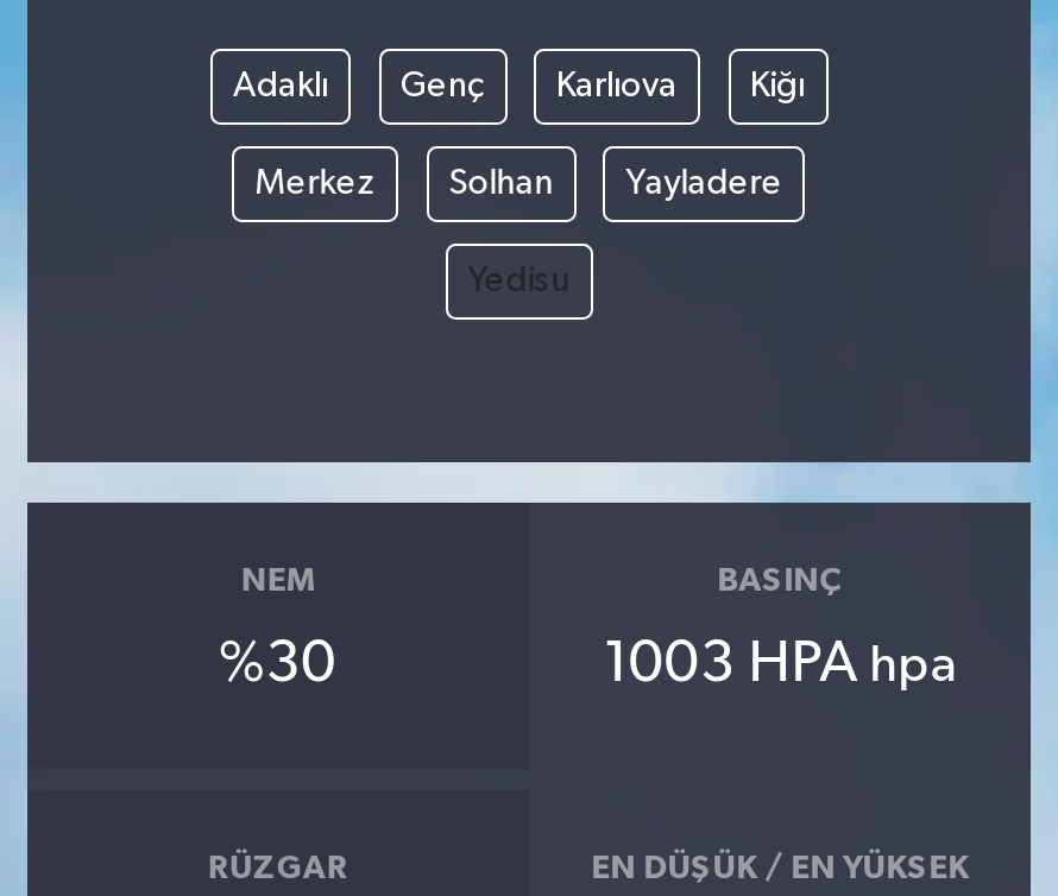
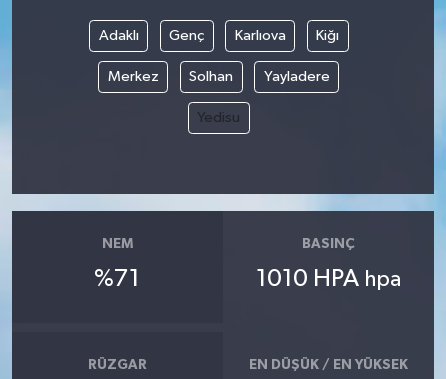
- %30
+ %71

- 1003 HPA hpa
+ 1010 HPA hpa
